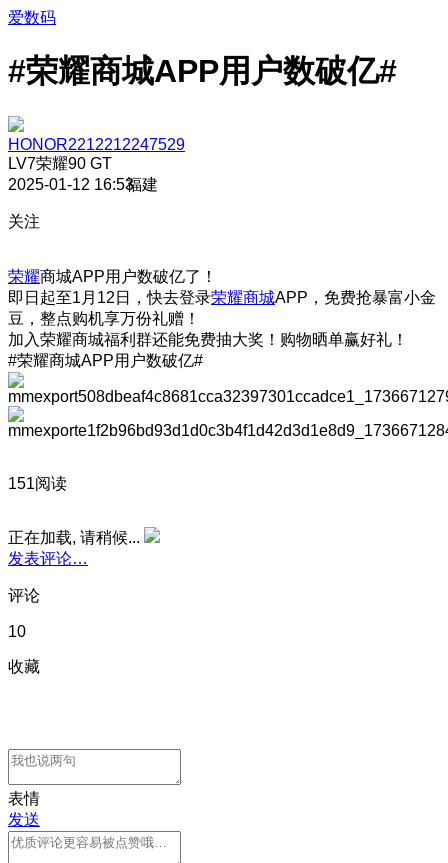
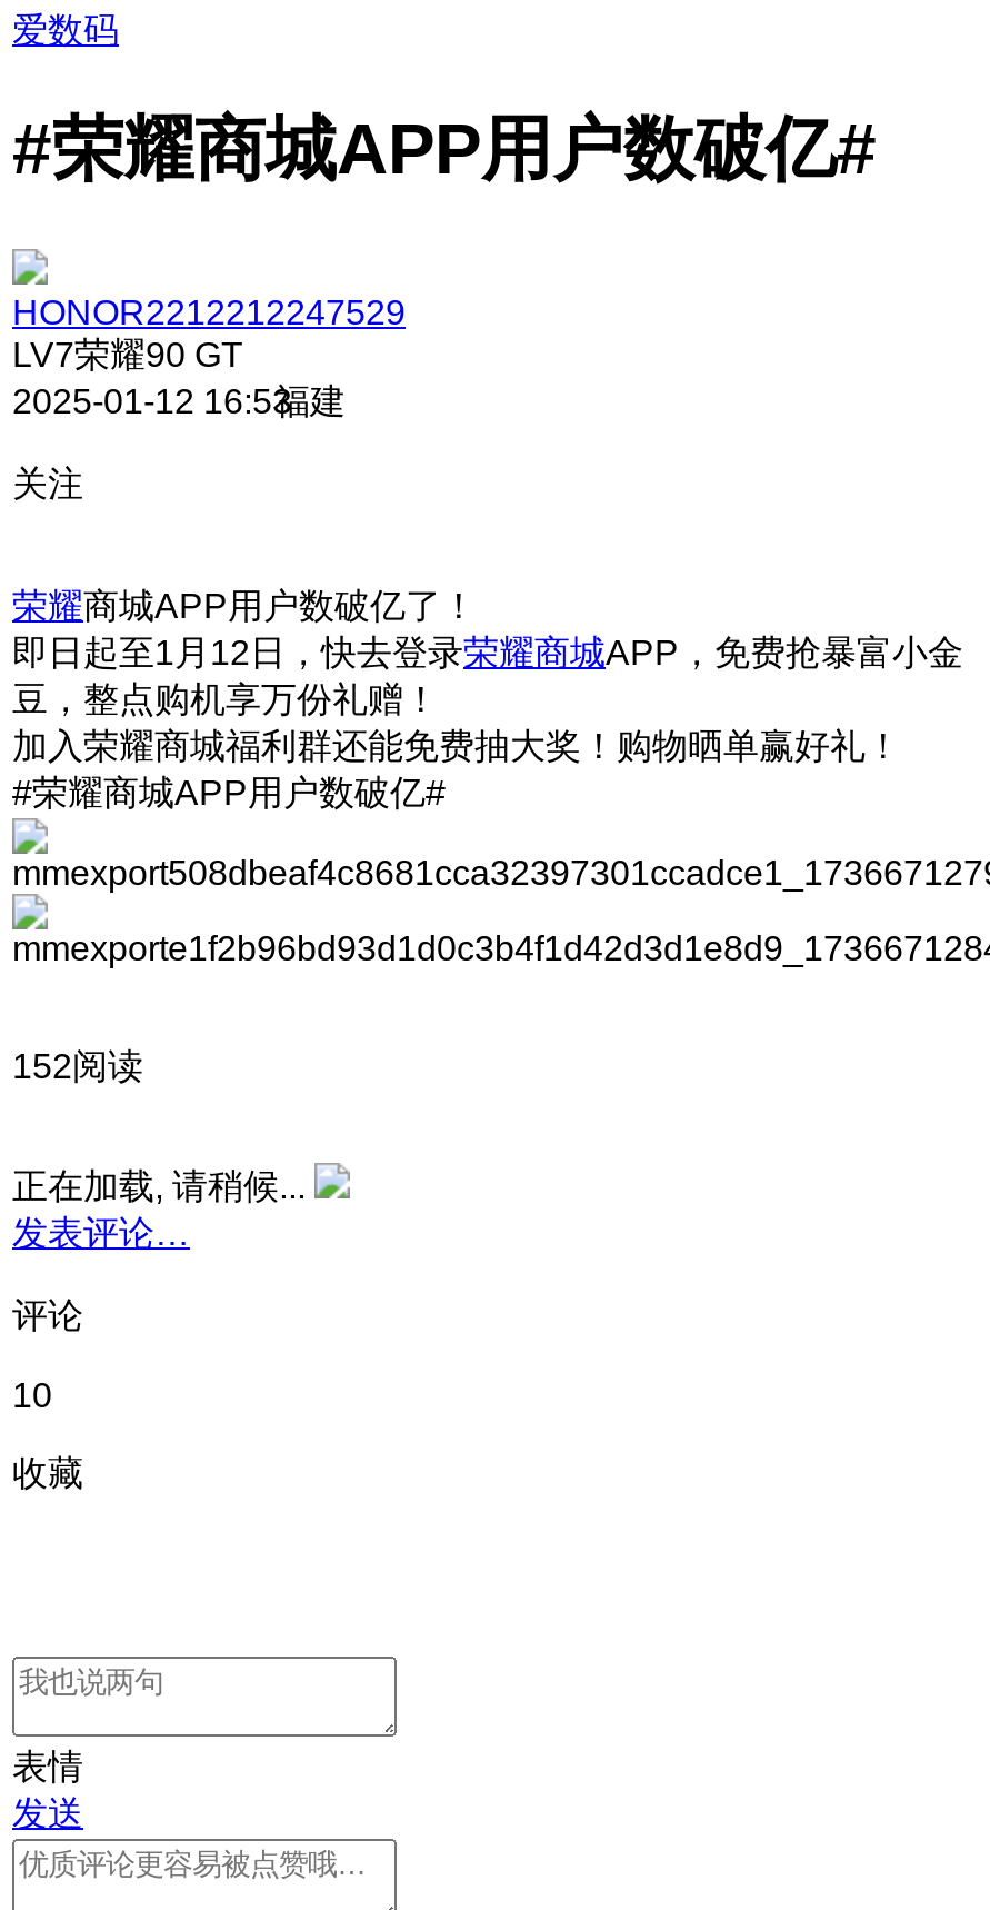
- 151阅读
+ 152阅读
